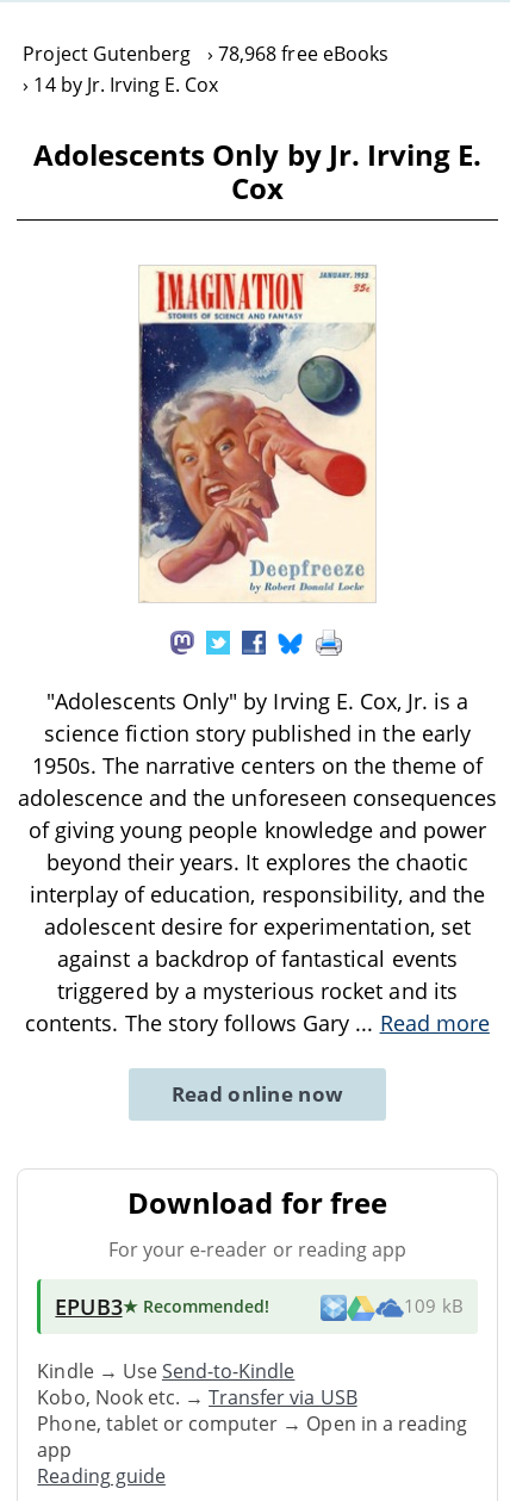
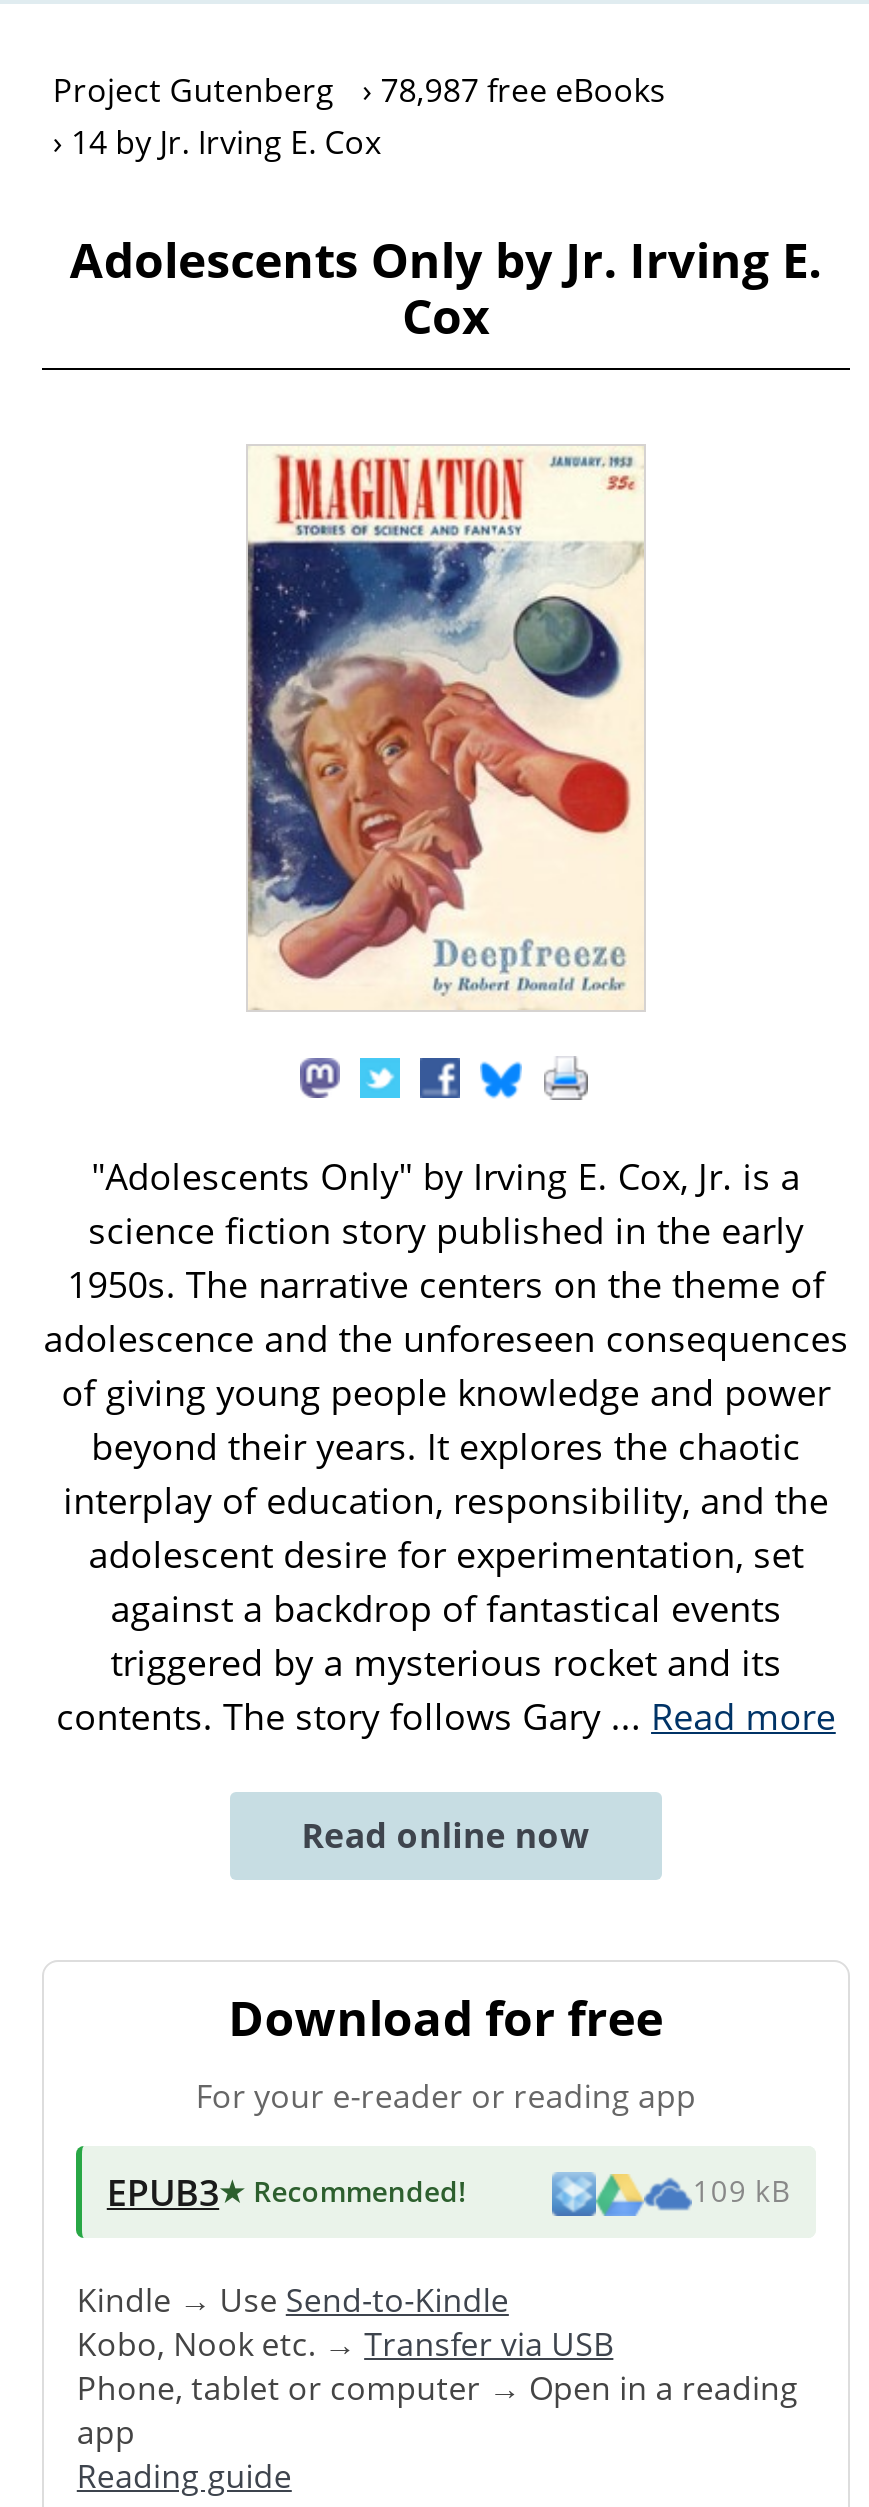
- Project Gutenberg 78,968 free eBooks
+ Project Gutenberg 78,987 free eBooks
